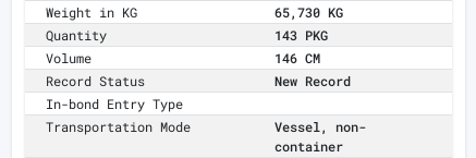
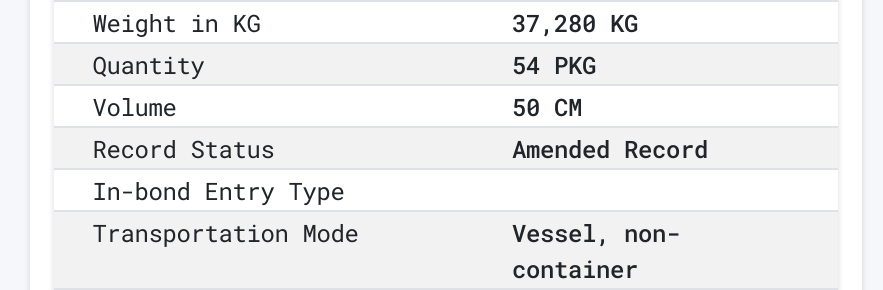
- 65,730 KG
+ 37,280 KG

- 143 PKG
+ 54 PKG

- 146 CM
+ 50 CM

- New Record
+ Amended Record
